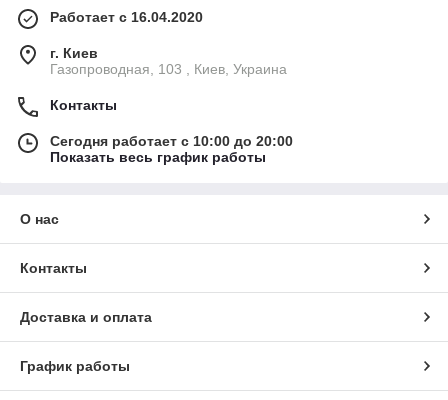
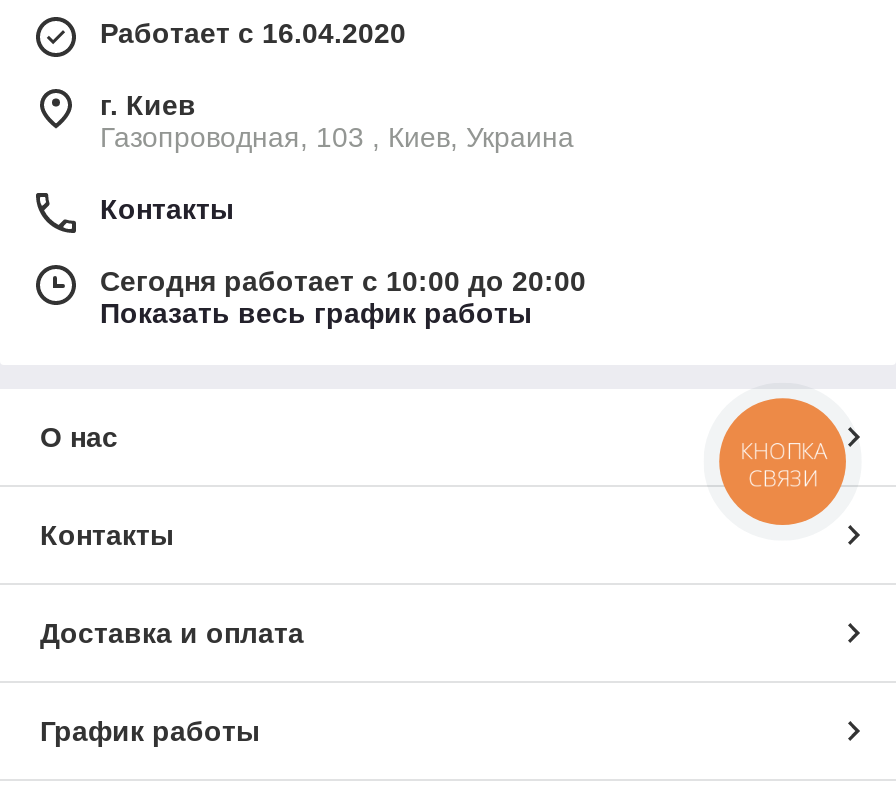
+ [image]
